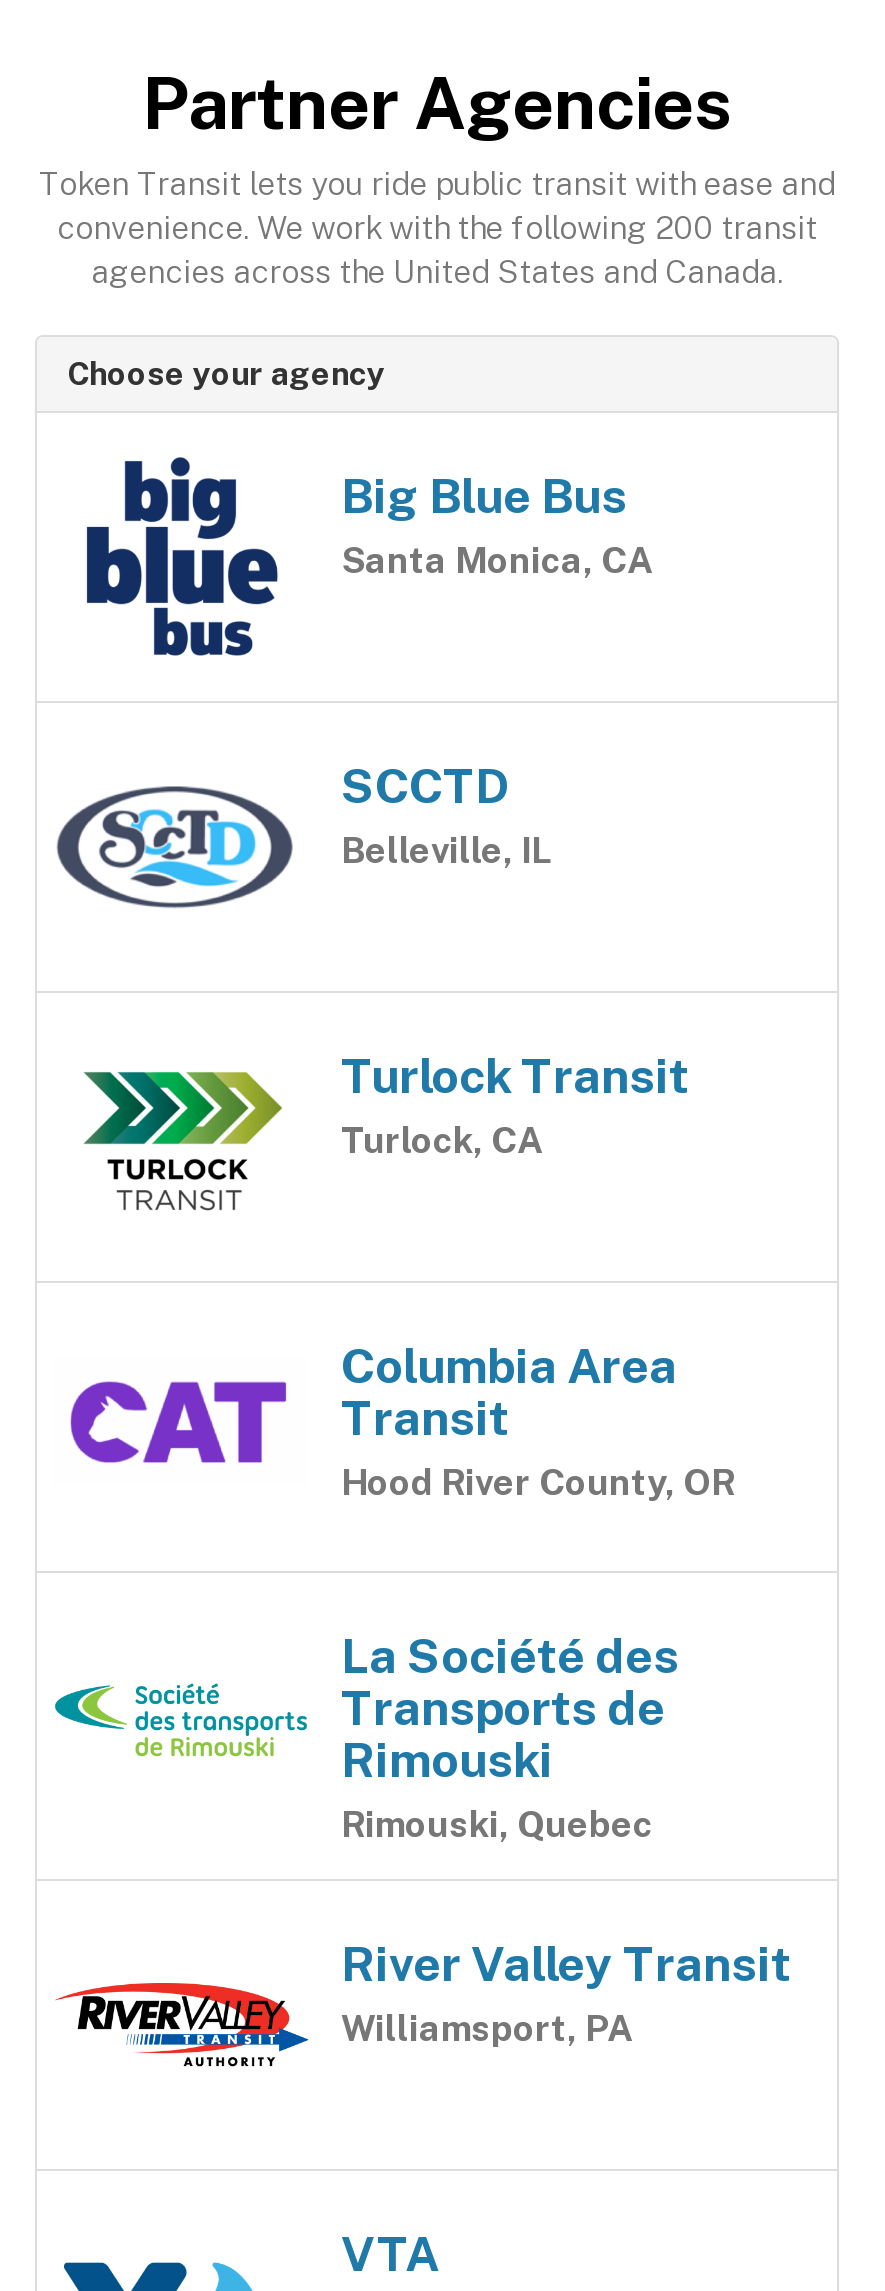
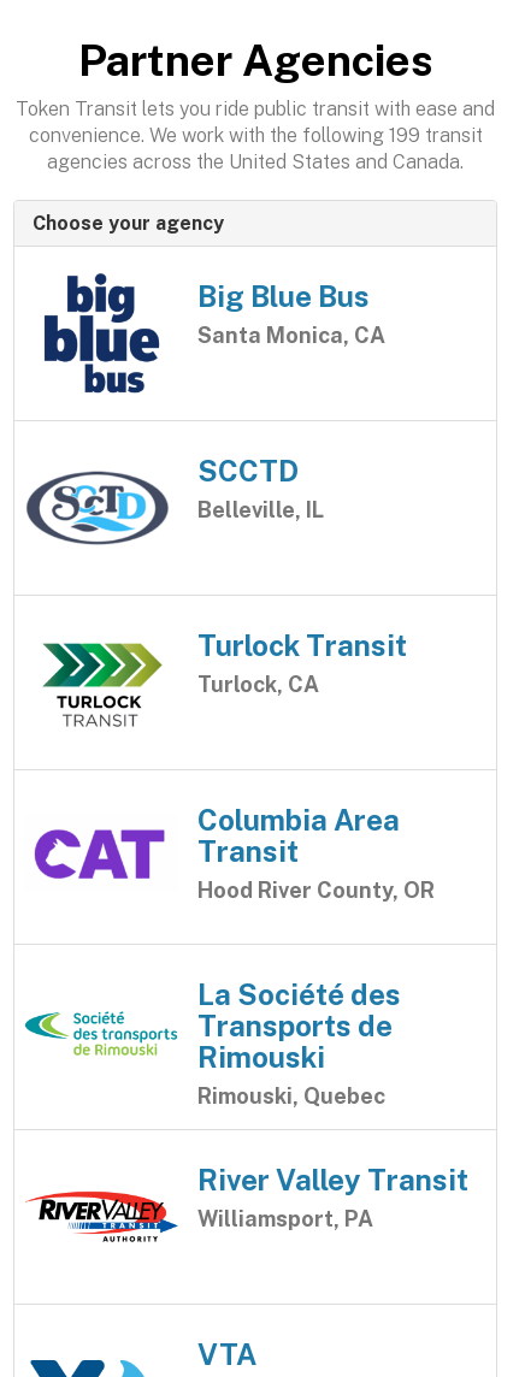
- convenience. We work with the following 200 transit
+ convenience. We work with the following 199 transit
